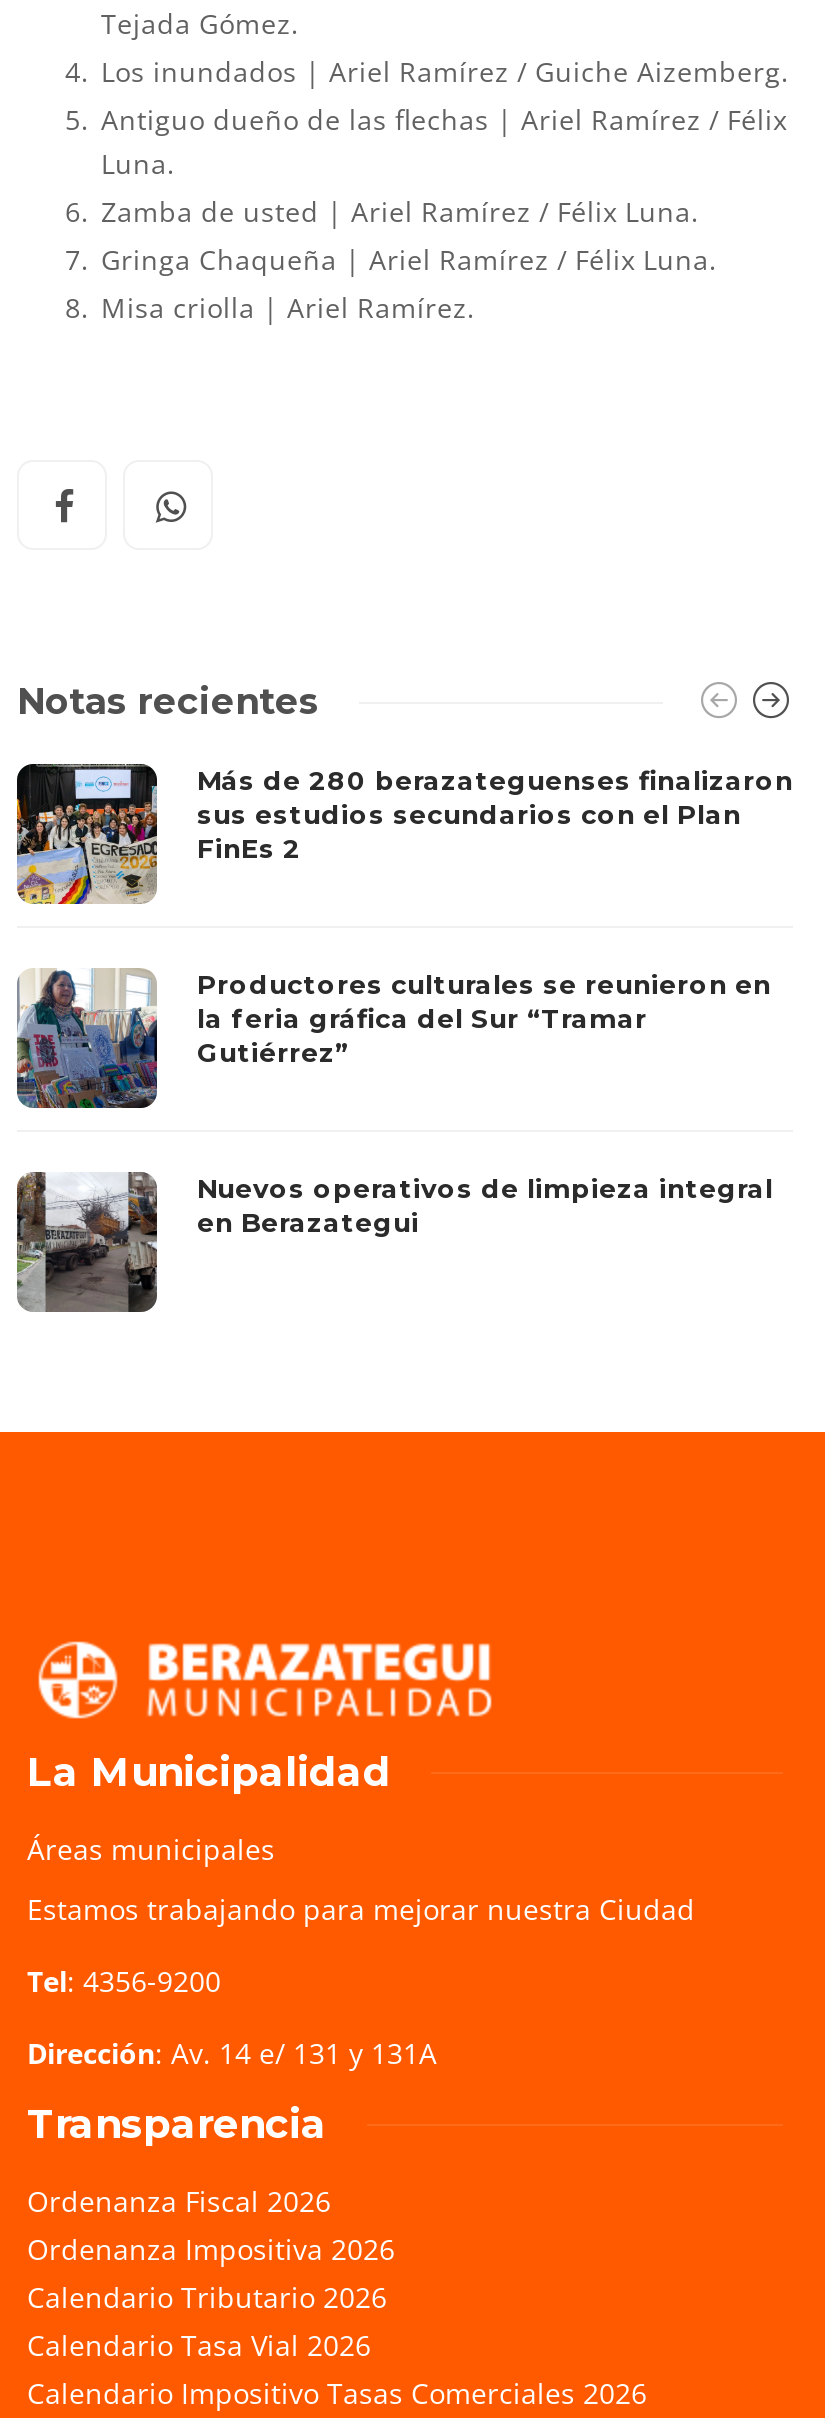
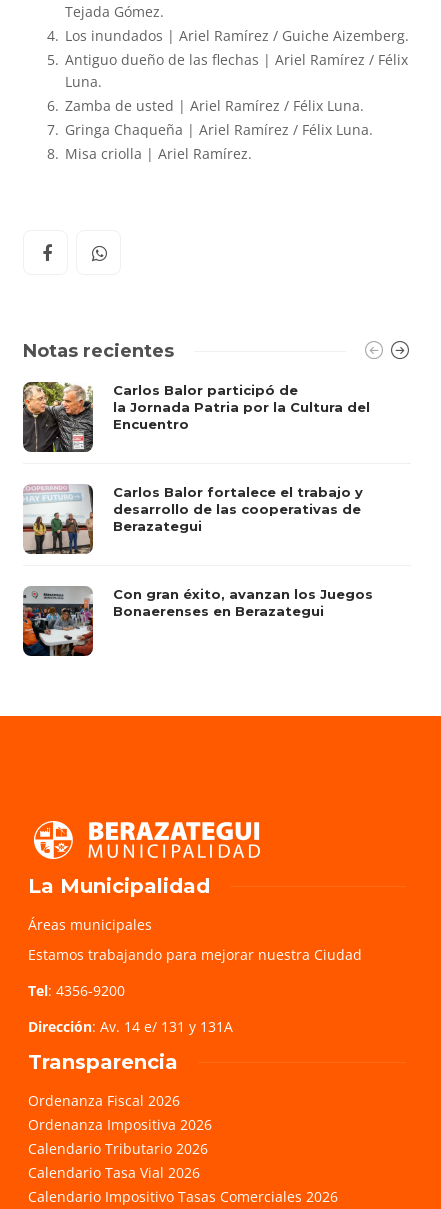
- [image]
- Más de 280 berazateguenses finalizaron
- sus estudios secundarios con el Plan
- FinEs 2
+ [image]
+ Carlos Balor participó de
+ la Jornada Patria por la Cultura del
+ Encuentro

- [image]
- Productores culturales se reunieron en
- la feria gráfica del Sur “Tramar
- Gutiérrez”
+ [image]
+ Carlos Balor fortalece el trabajo y
+ desarrollo de las cooperativas de
+ Berazategui

- [image]
- Nuevos operativos de limpieza integral
- en Berazategui
+ [image]
+ Con gran éxito, avanzan los Juegos
+ Bonaerenses en Berazategui
